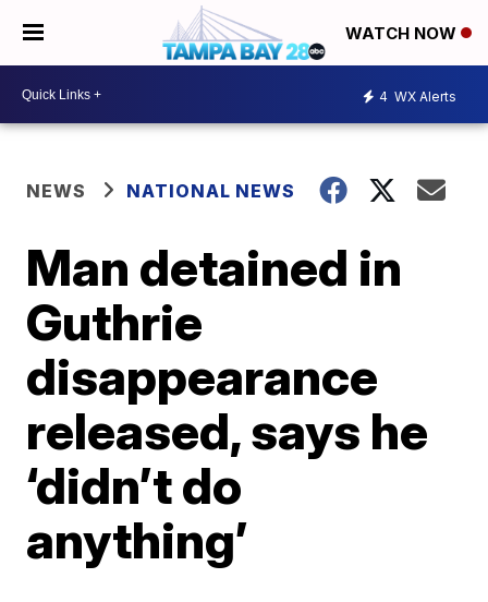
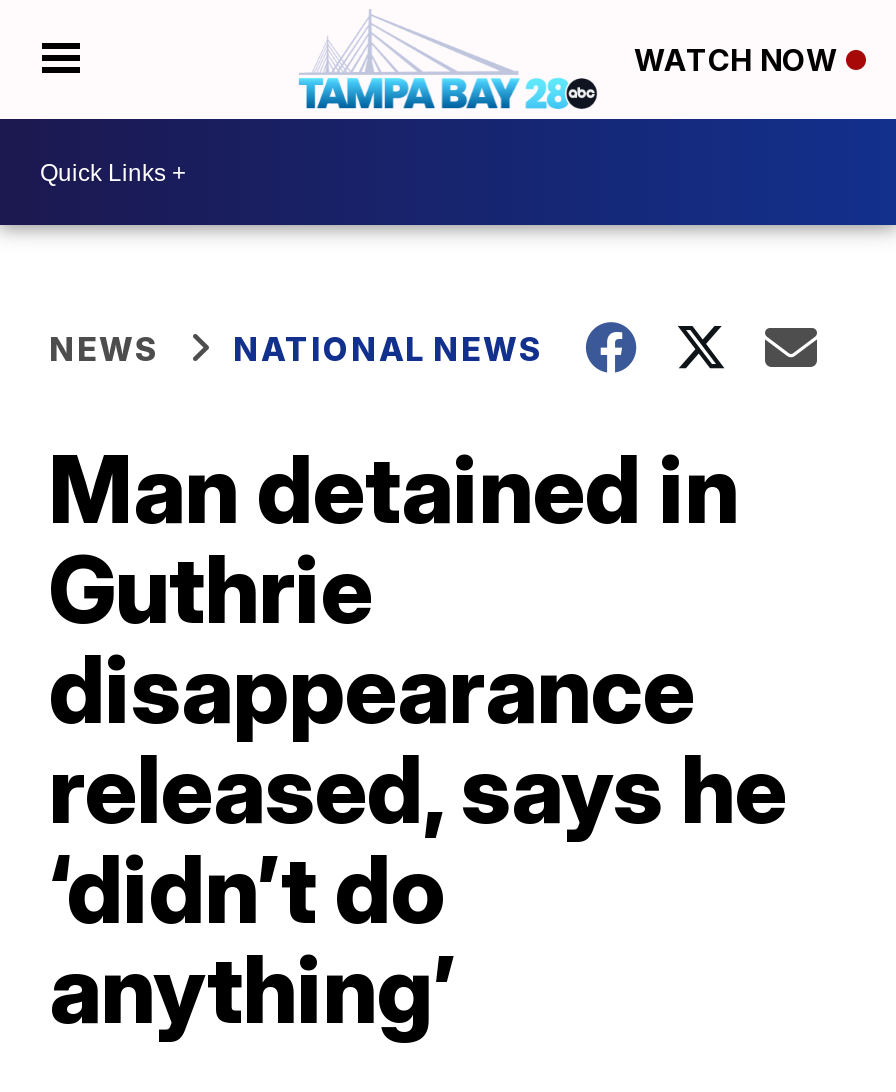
- 4 WX Alerts
